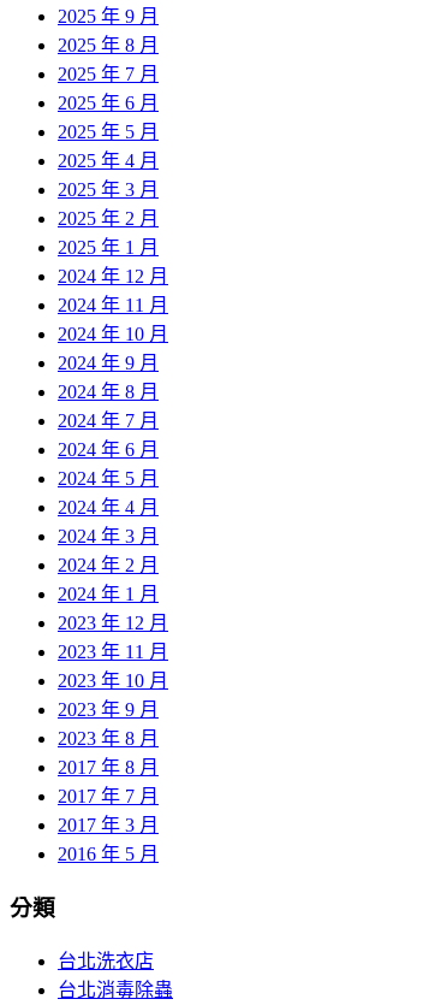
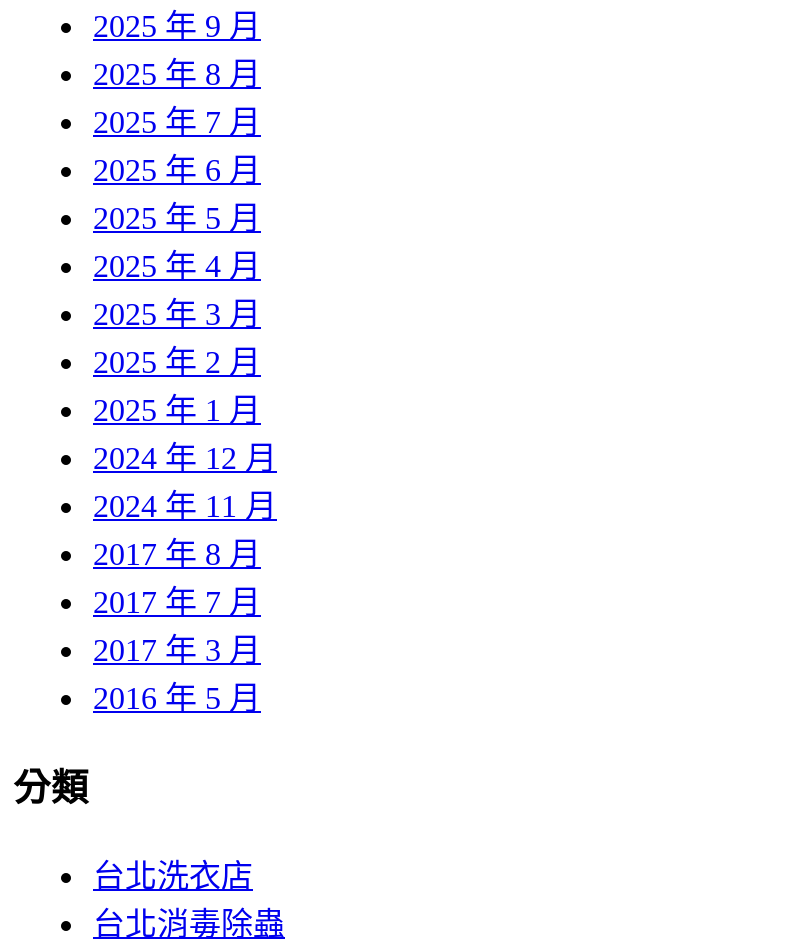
- 2024 年 10 月
- 2024 年 9 月
- 2024 年 8 月
- 2024 年 7 月
- 2024 年 6 月
- 2024 年 5 月
- 2024 年 4 月
- 2024 年 3 月
- 2024 年 2 月
- 2024 年 1 月
- 2023 年 12 月
- 2023 年 11 月
- 2023 年 10 月
- 2023 年 9 月
- 2023 年 8 月
